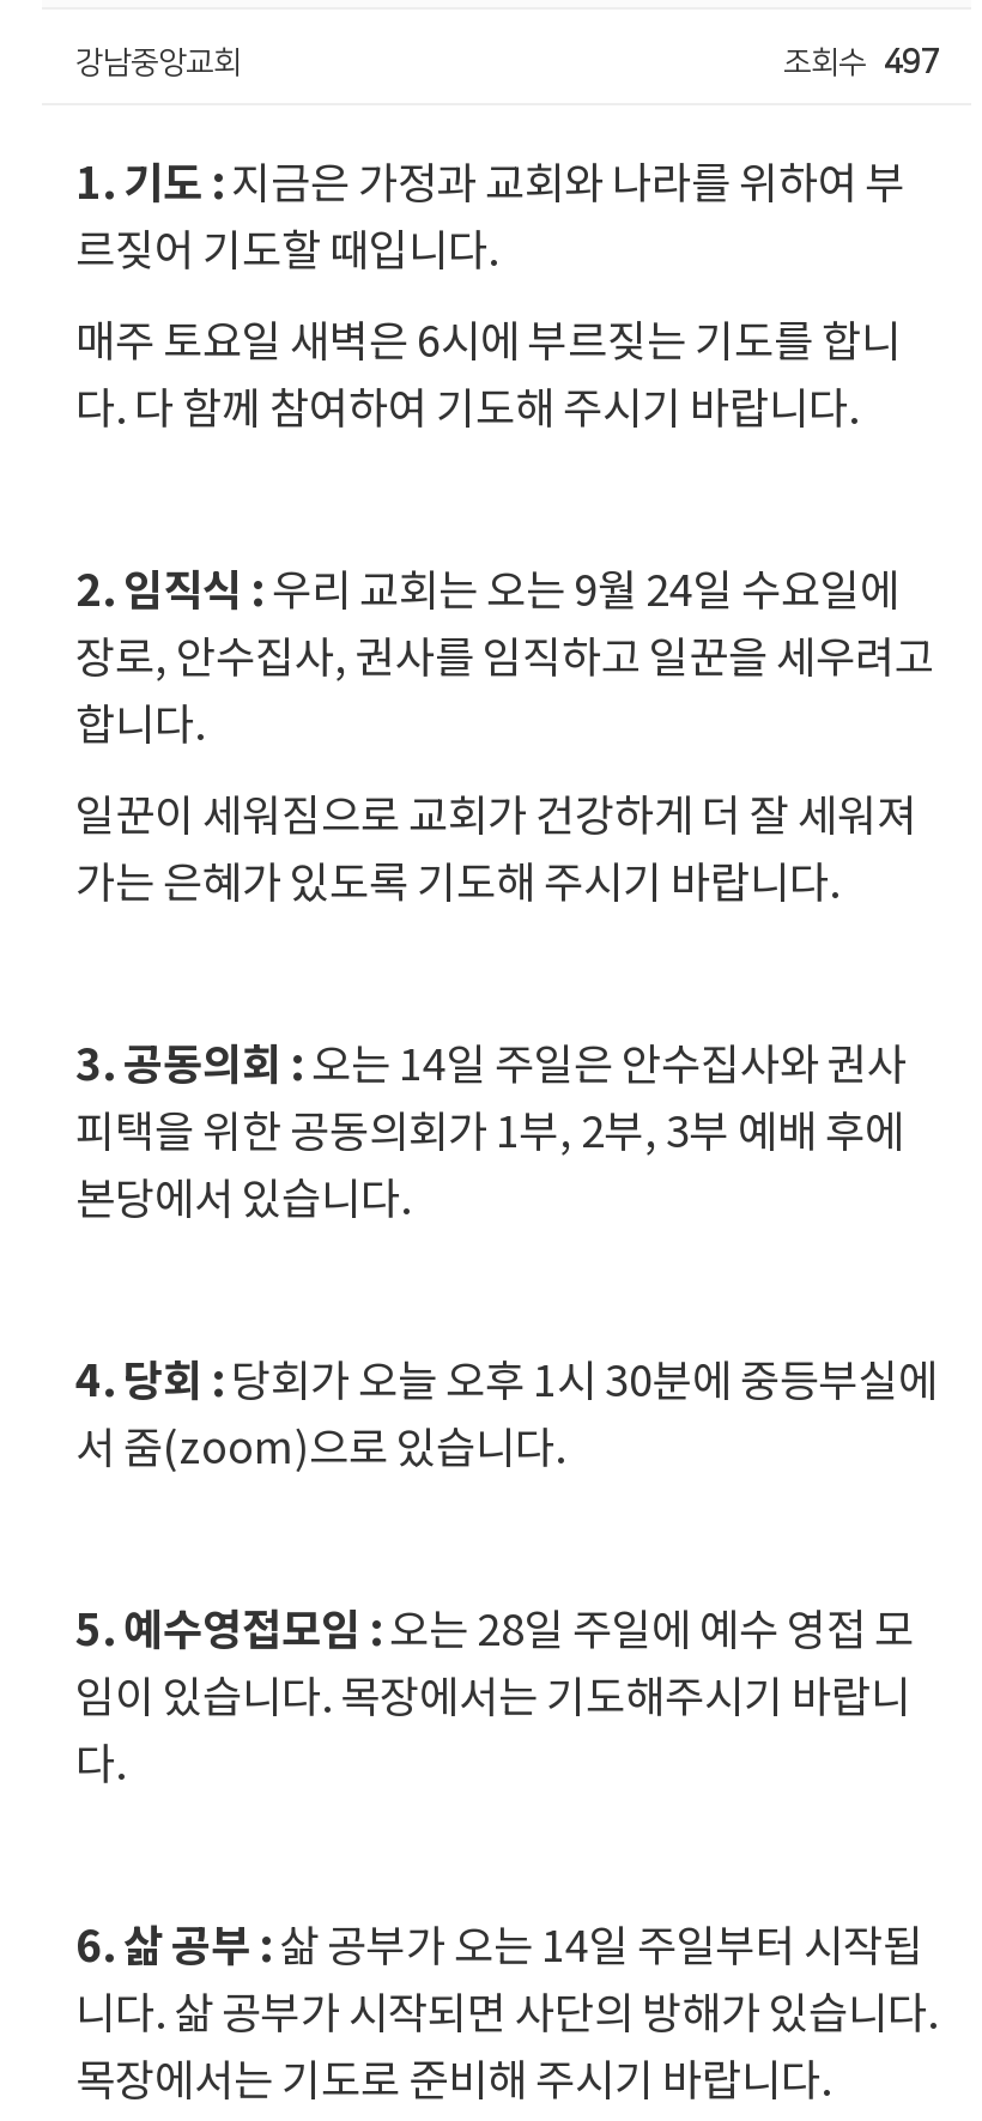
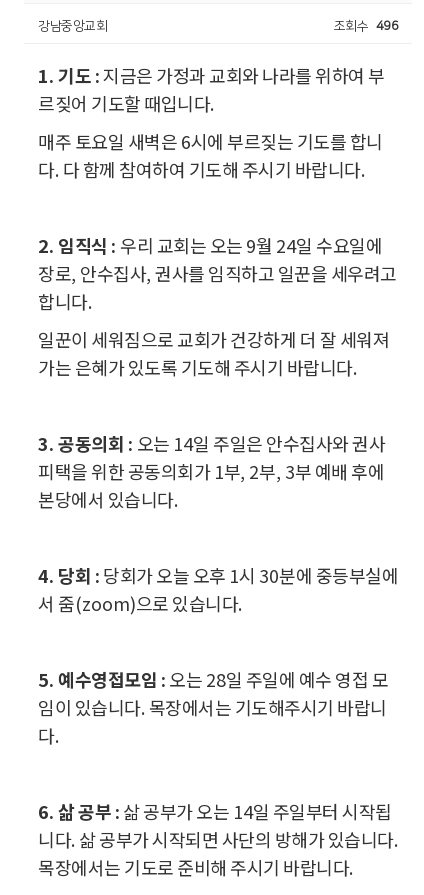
- 조회수 497
+ 조회수 496
